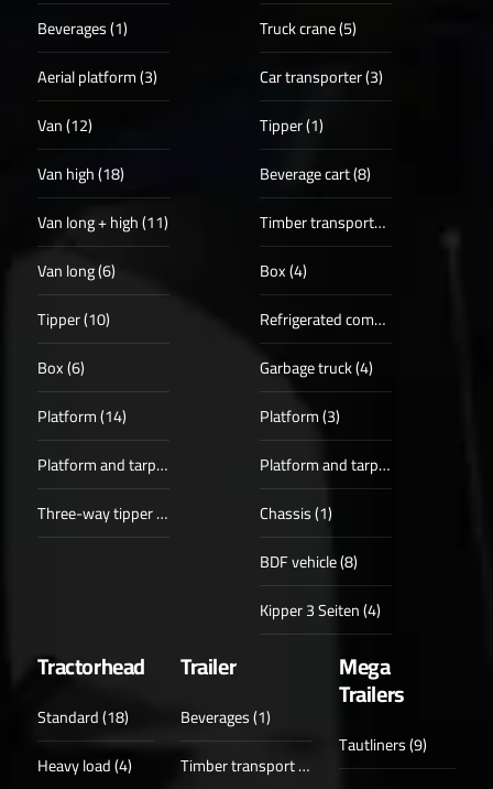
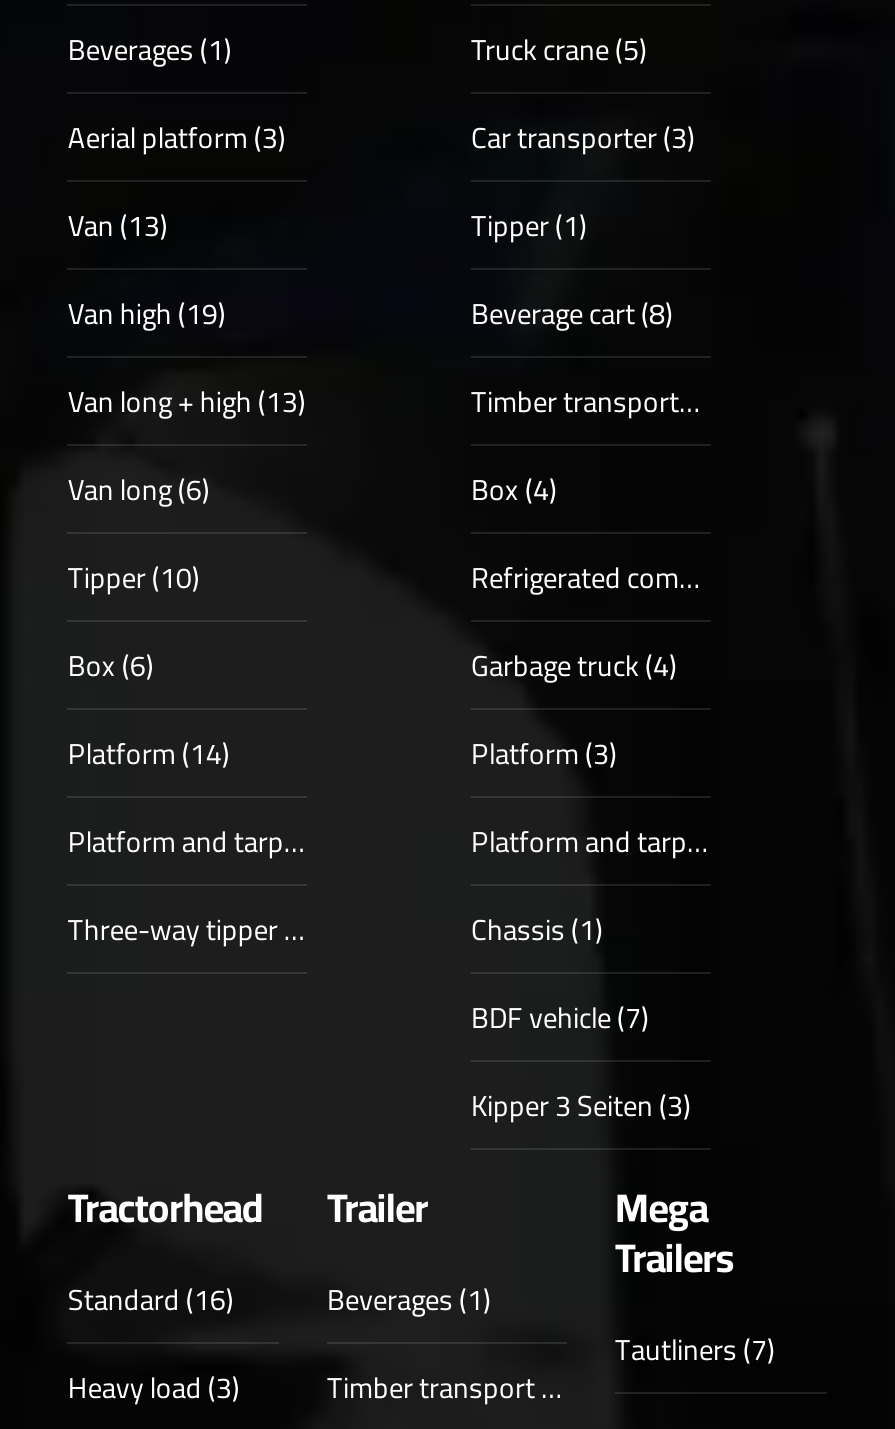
- Van (12)
+ Van (13)

- Van high (18)
+ Van high (19)

- Van long + high (11)
+ Van long + high (13)

- BDF vehicle (8)
+ BDF vehicle (7)

- Kipper 3 Seiten (4)
+ Kipper 3 Seiten (3)

- Standard (18) Beverages (1)
+ Standard (16) Beverages (1)

- Tautliners (9)
+ Tautliners (7)

- Heavy load (4)
+ Heavy load (3)
